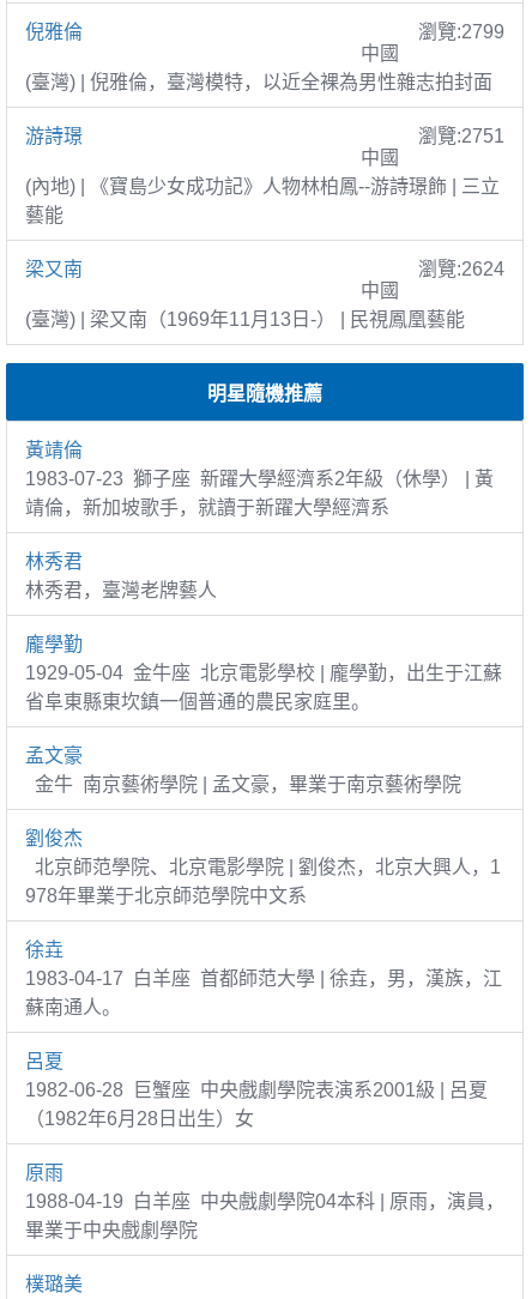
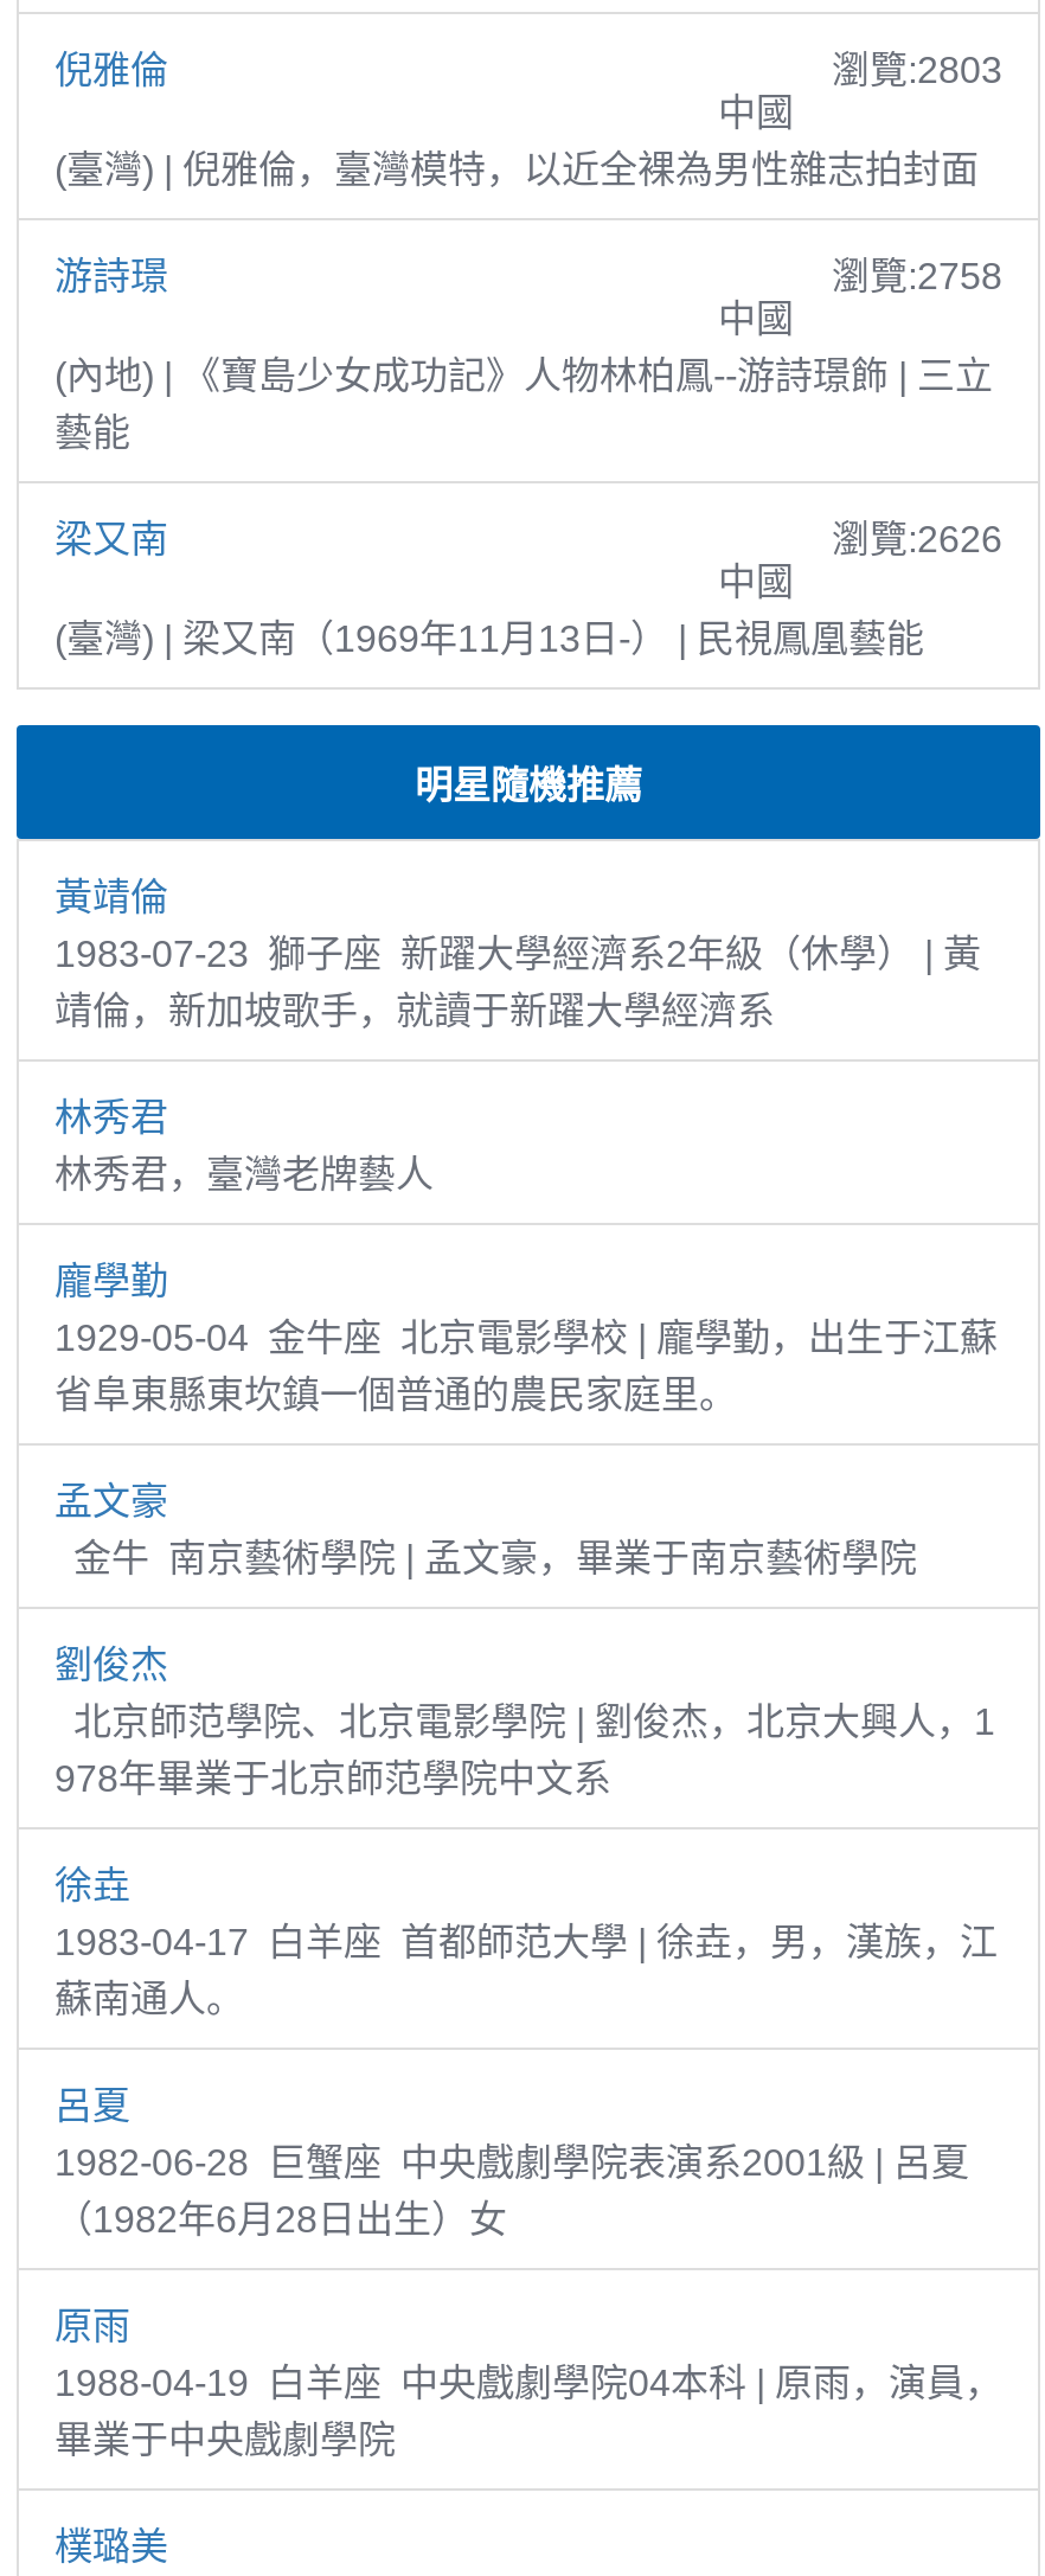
- 瀏覽:2799
+ 瀏覽:2803

- 瀏覽:2751
+ 瀏覽:2758

- 瀏覽:2624
+ 瀏覽:2626
